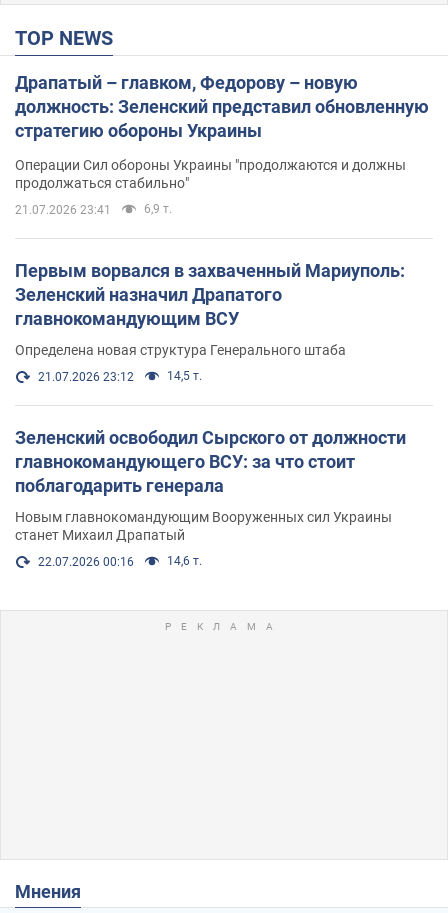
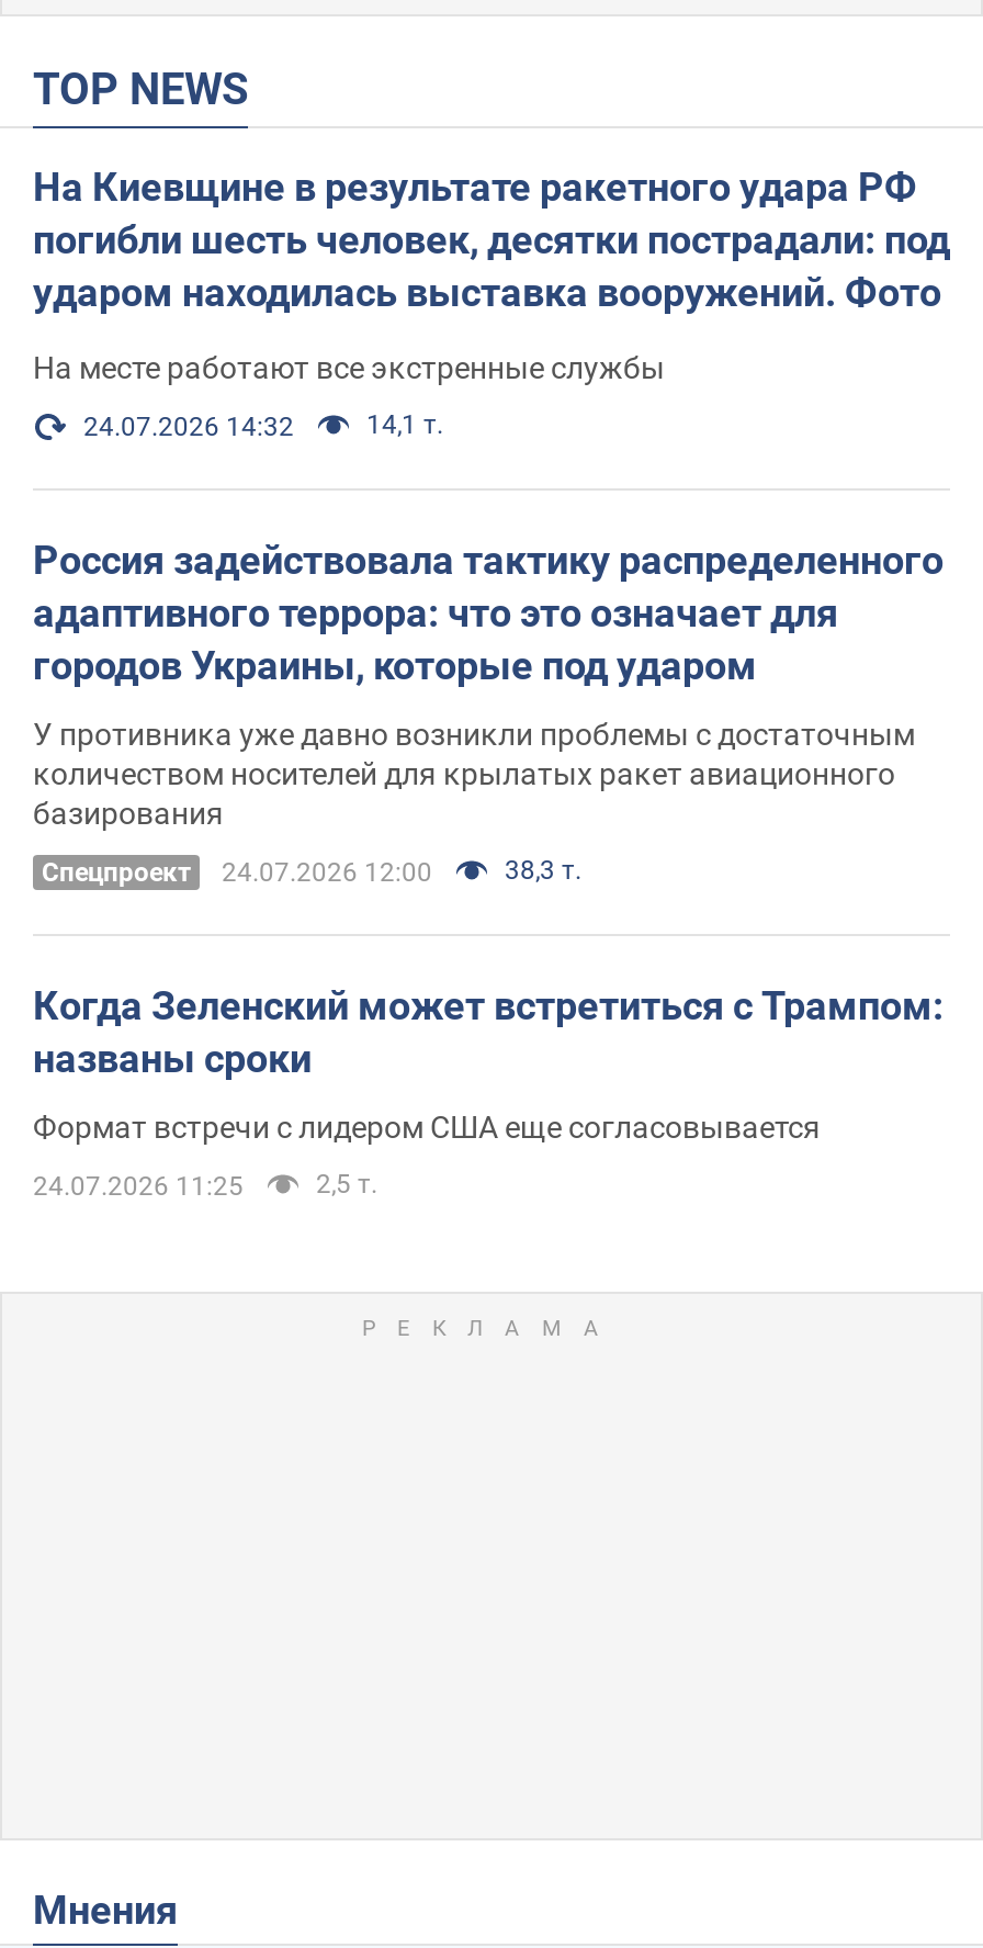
- Драпатый – главком, Федорову – новую
- должность: Зеленский представил обновленную
- стратегию обороны Украины
+ На Киевщине в результате ракетного удара РФ
+ погибли шесть человек, десятки пострадали: под
+ ударом находилась выставка вооружений. Фото

- Операции Сил обороны Украины "продолжаются и должны
- продолжаться стабильно"
+ На месте работают все экстренные службы

- 21.07.2026 23:41
- 6,9 т.
+ 24.07.2026 14:32
+ 14,1 т.

- Первым ворвался в захваченный Мариуполь:
- Зеленский назначил Драпатого
- главнокомандующим ВСУ
+ Россия задействовала тактику распределенного
+ адаптивного террора: что это означает для
+ городов Украины, которые под ударом

- Определена новая структура Генерального штаба
+ У противника уже давно возникли проблемы с достаточным
+ количеством носителей для крылатых ракет авиационного
+ базирования

- 21.07.2026 23:12
- 14,5 т.
+ Спецпроект
+ 24.07.2026 12:00
+ 38,3 т.

- Зеленский освободил Сырского от должности
- главнокомандующего ВСУ: за что стоит
- поблагодарить генерала
+ Когда Зеленский может встретиться с Трампом:
+ названы сроки

- Новым главнокомандующим Вооруженных сил Украины
- станет Михаил Драпатый
+ Формат встречи с лидером США еще согласовывается

- 22.07.2026 00:16
- 14,6 т.
+ 24.07.2026 11:25
+ 2,5 т.
